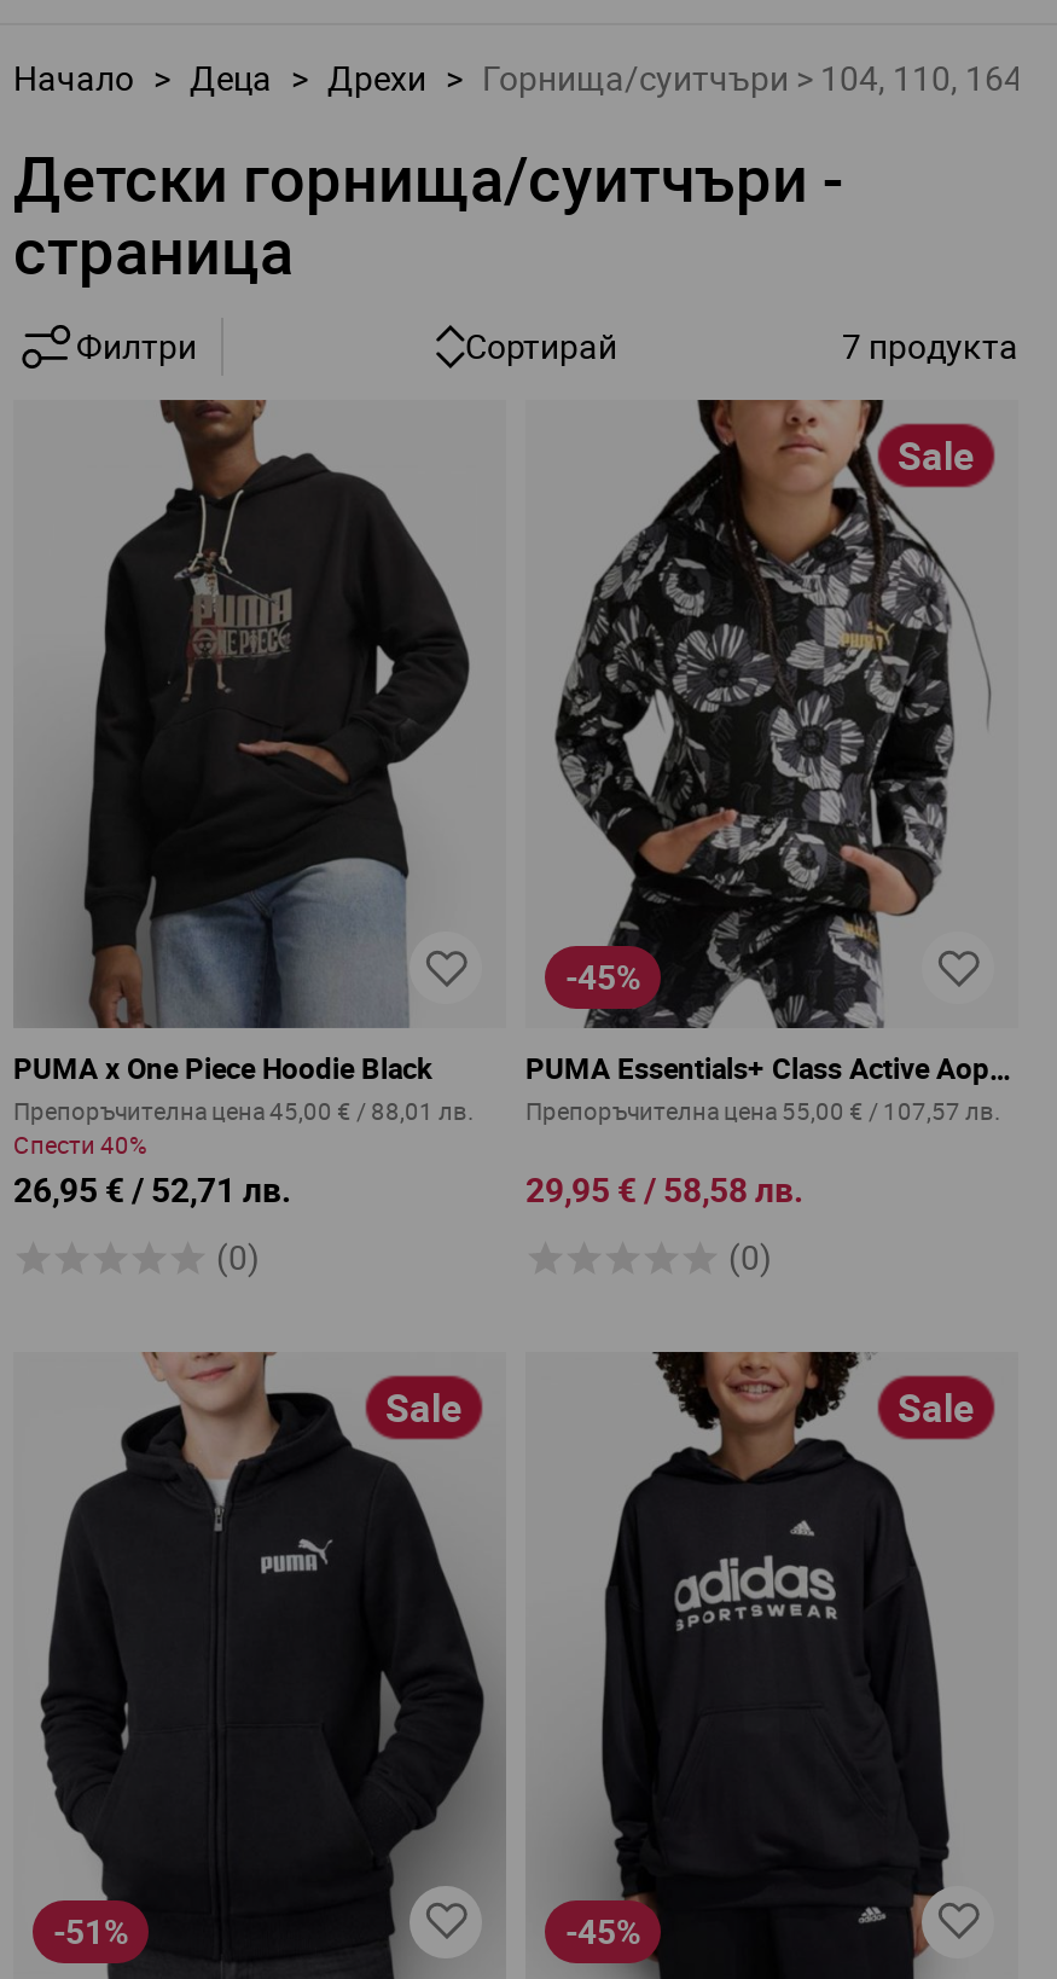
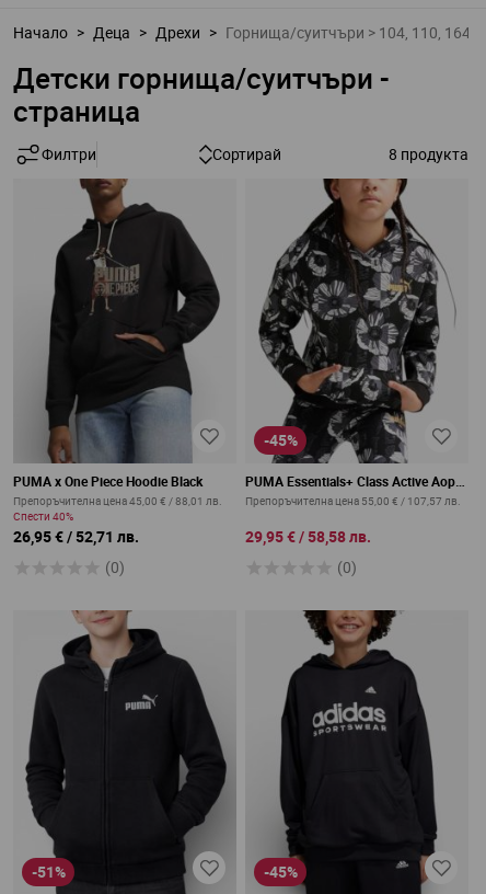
- 7 продукта
+ 8 продукта

- Sale

- Sale

- Sale
